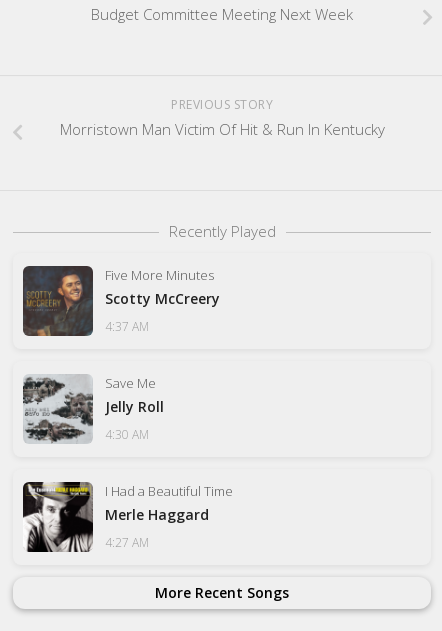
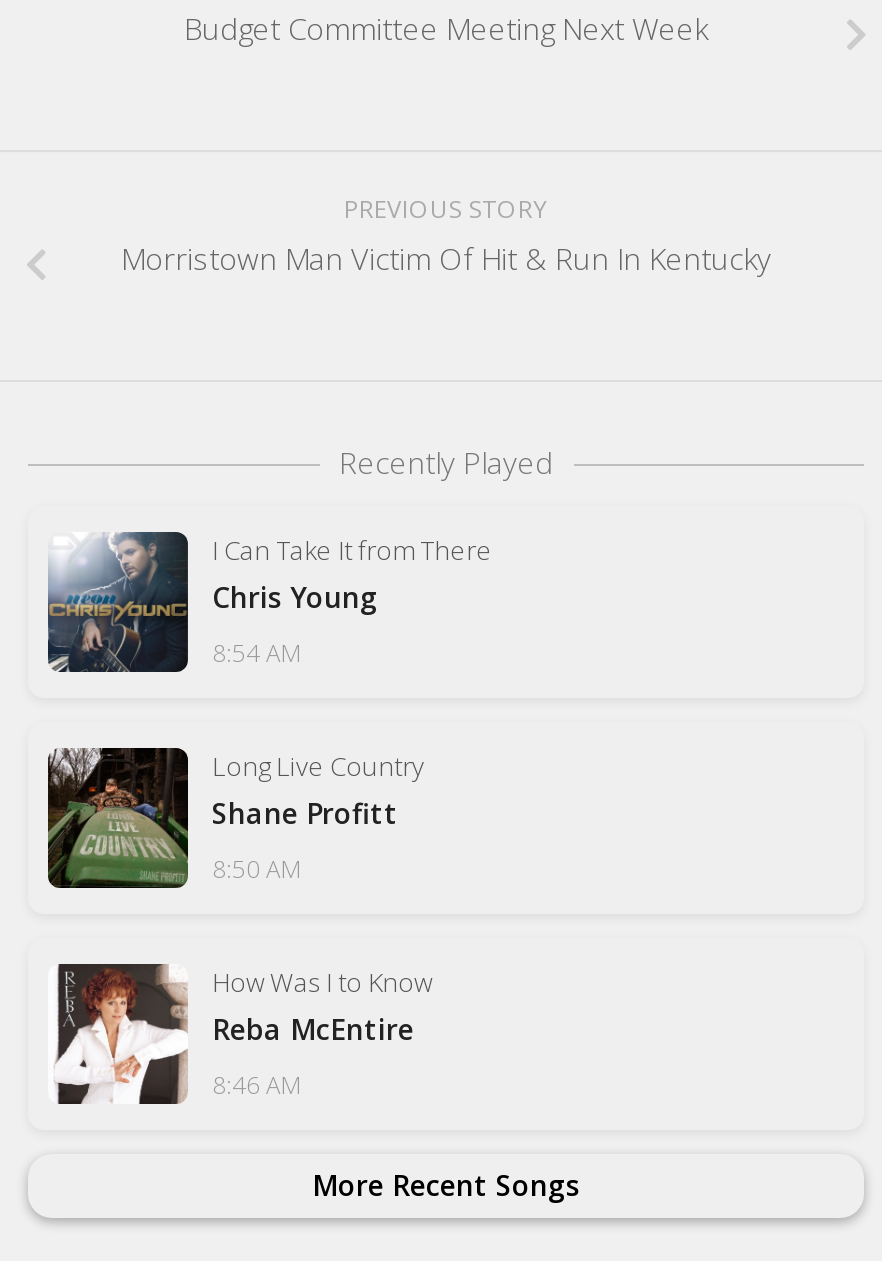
- [image]
- Five More Minutes
- Scotty McCreery
+ [image]
+ I Can Take It from There
+ Chris Young

- 4:37 AM
+ 8:54 AM

- [image]
- Save Me
- Jelly Roll
+ [image]
+ Long Live Country
+ Shane Profitt

- 4:30 AM
+ 8:50 AM

- [image]
- I Had a Beautiful Time
- Merle Haggard
+ [image]
+ How Was I to Know
+ Reba McEntire

- 4:27 AM
+ 8:46 AM
